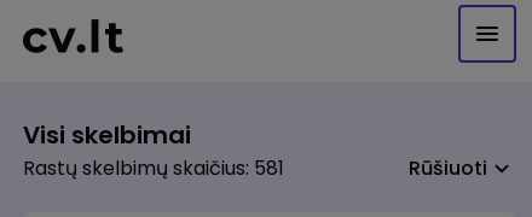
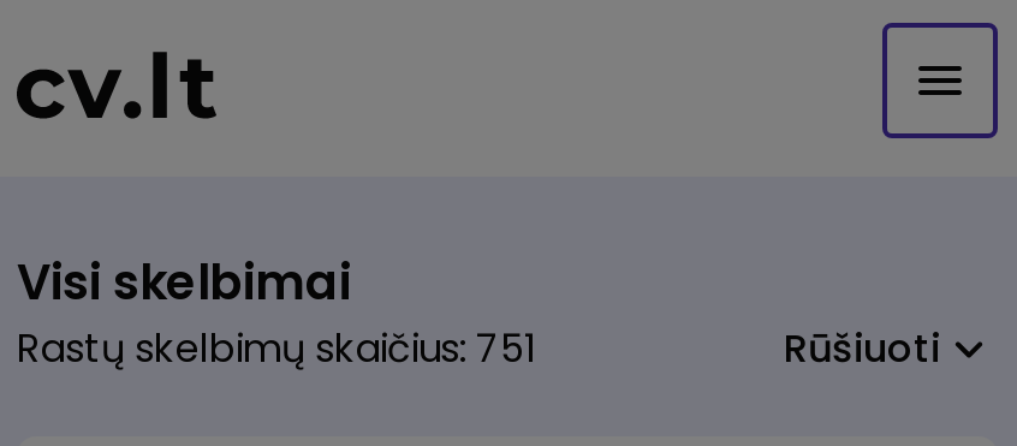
- Rastų skelbimų skaičius: 581
+ Rastų skelbimų skaičius: 751
